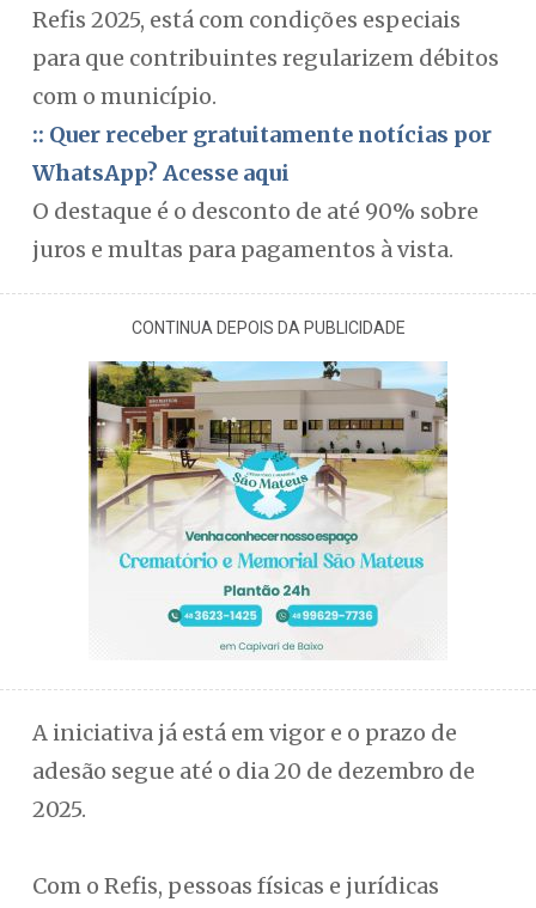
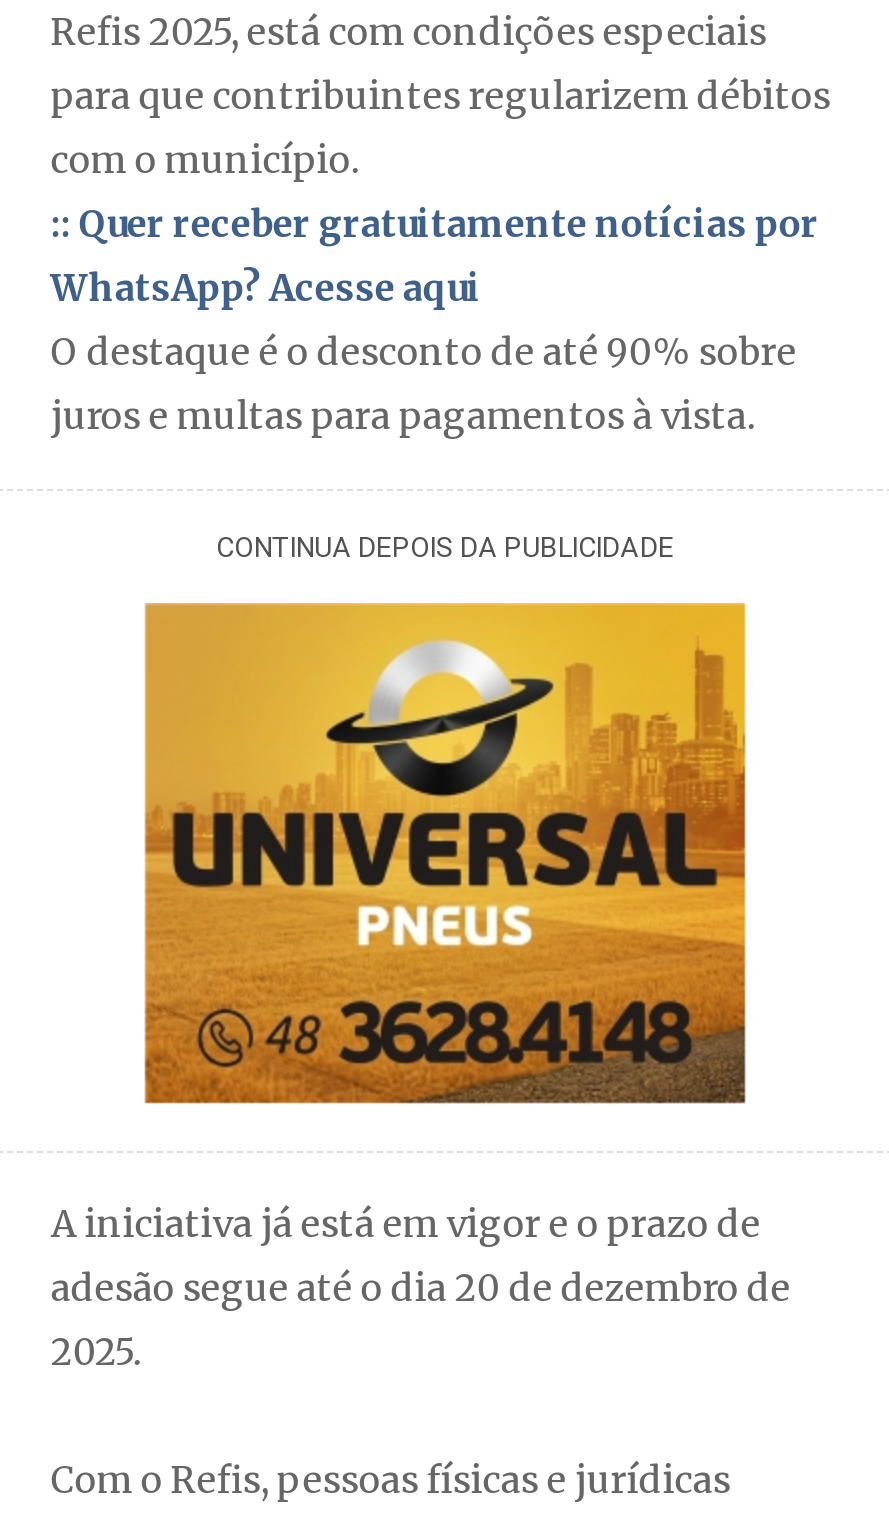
- [image]
+ [image]
